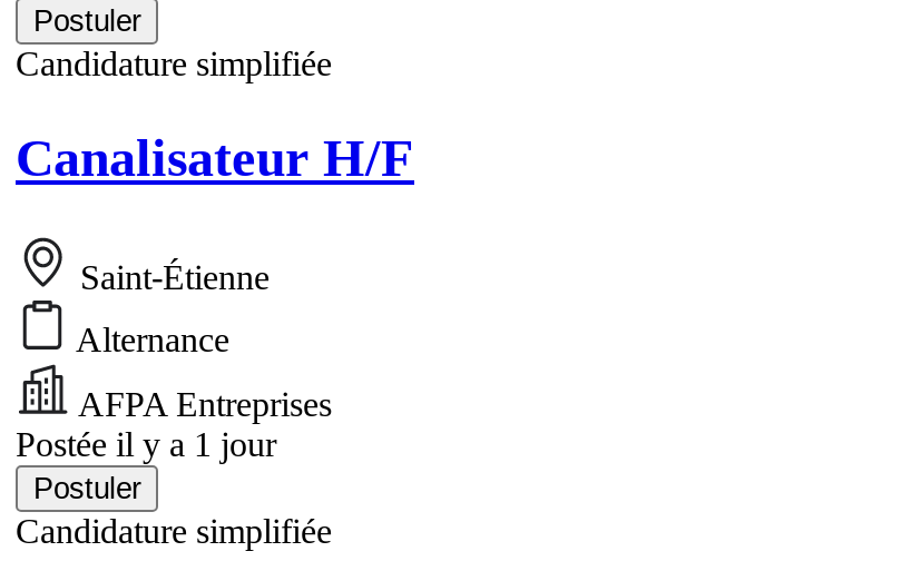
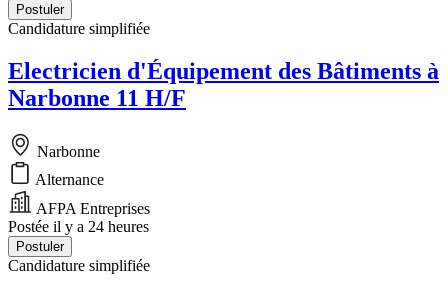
- Canalisateur H/F
+ Electricien d'Équipement des Bâtiments à
+ Narbonne 11 H/F

- Saint-Étienne
+ Narbonne

- Postée il y a 1 jour
+ Postée il y a 24 heures
